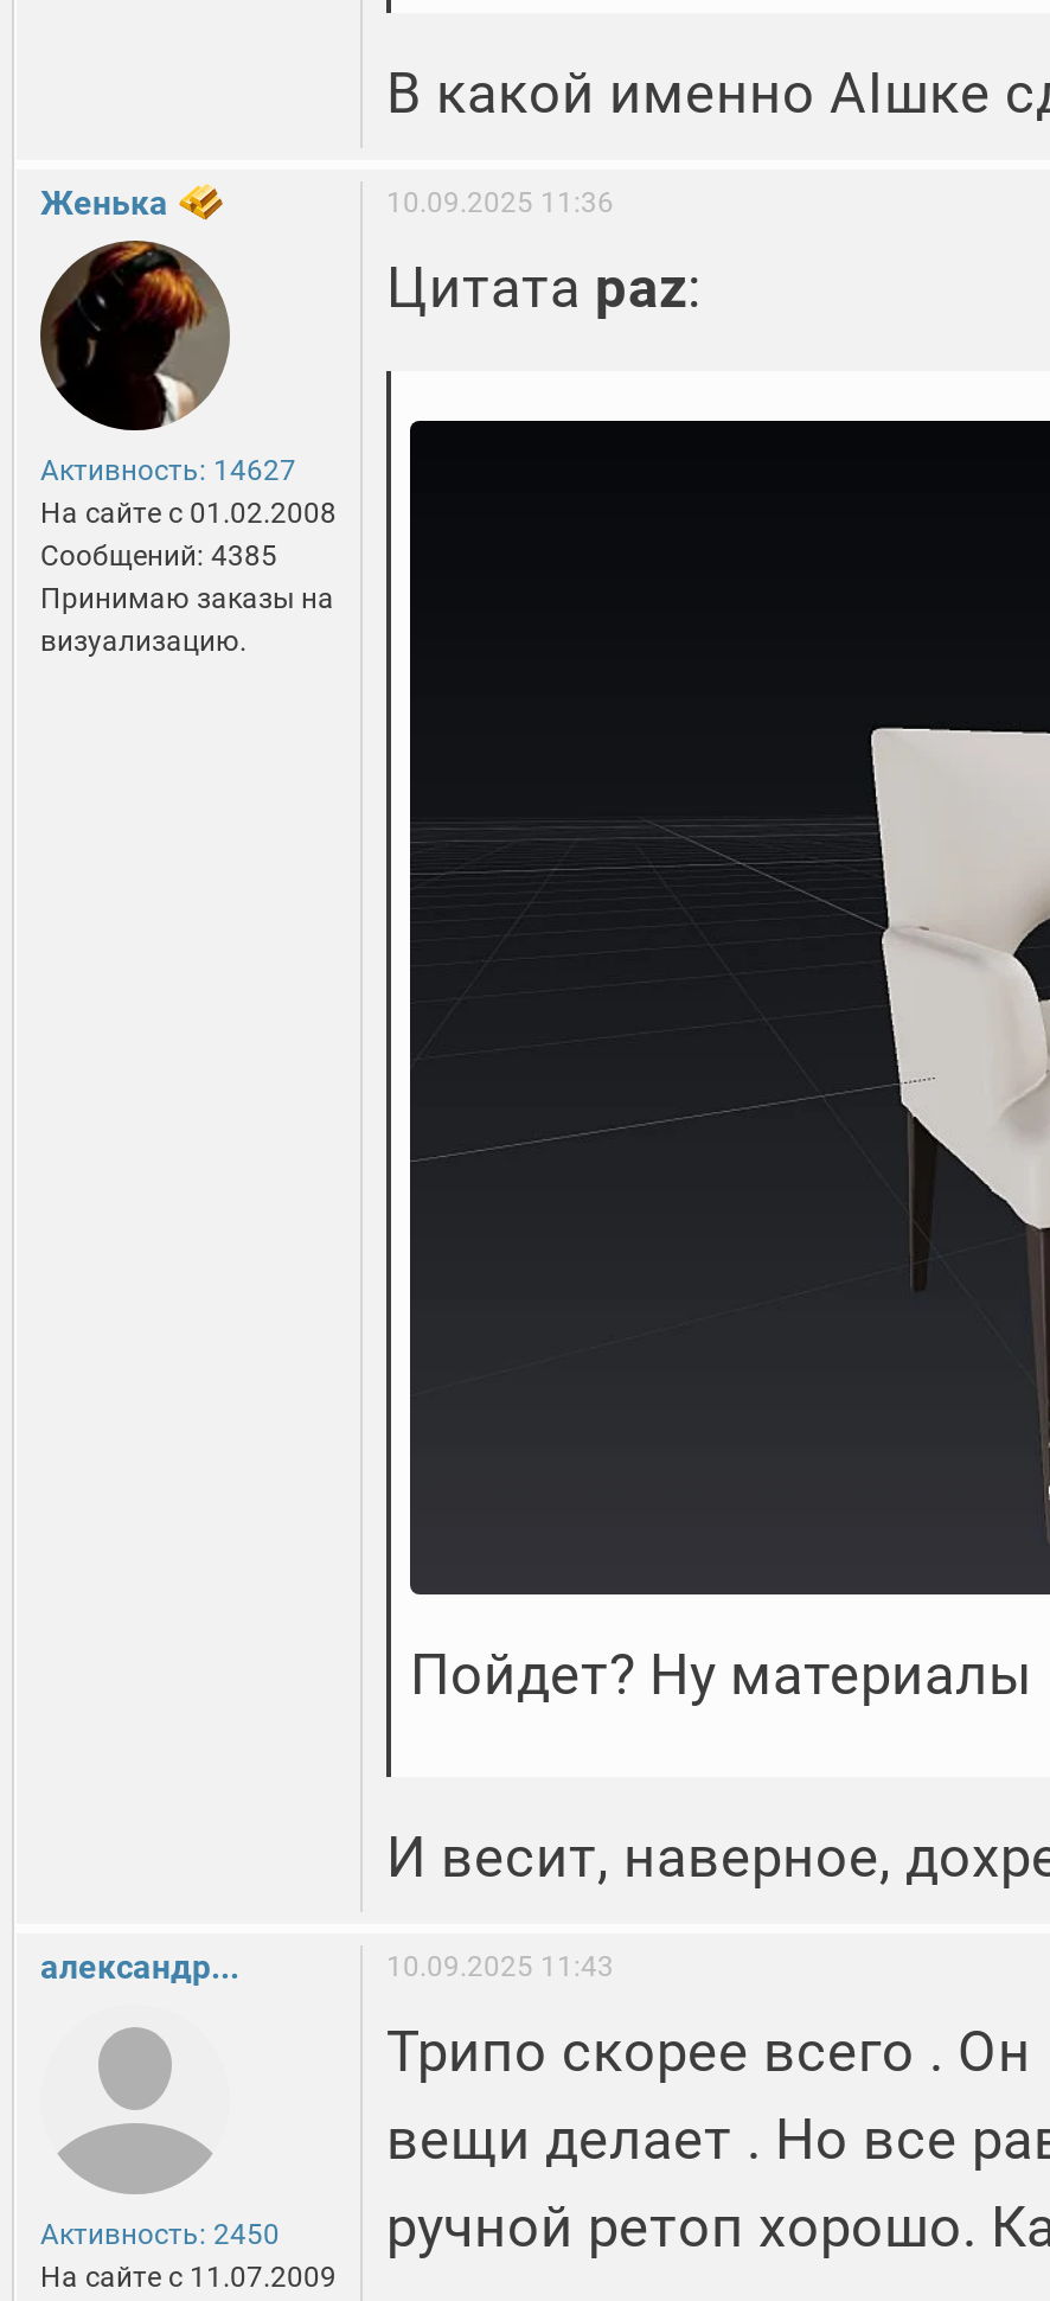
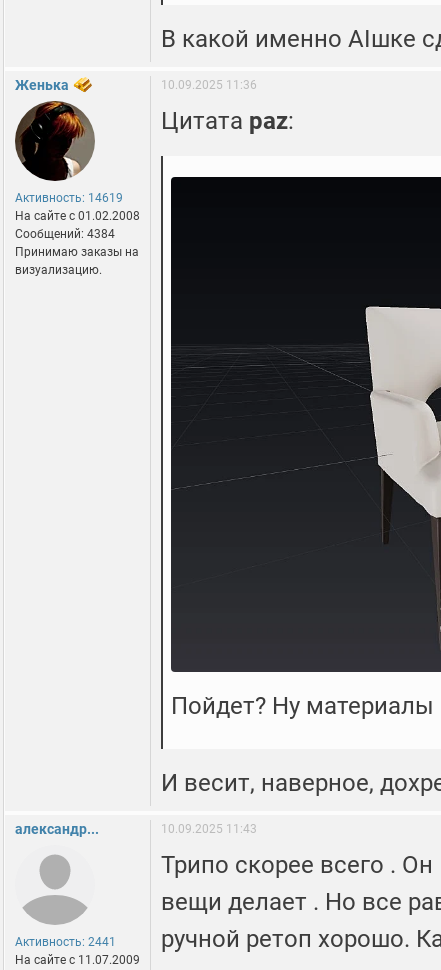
- Активность: 14627
+ Активность: 14619

- Сообщений: 4385
+ Сообщений: 4384

- Активность: 2450
+ Активность: 2441
